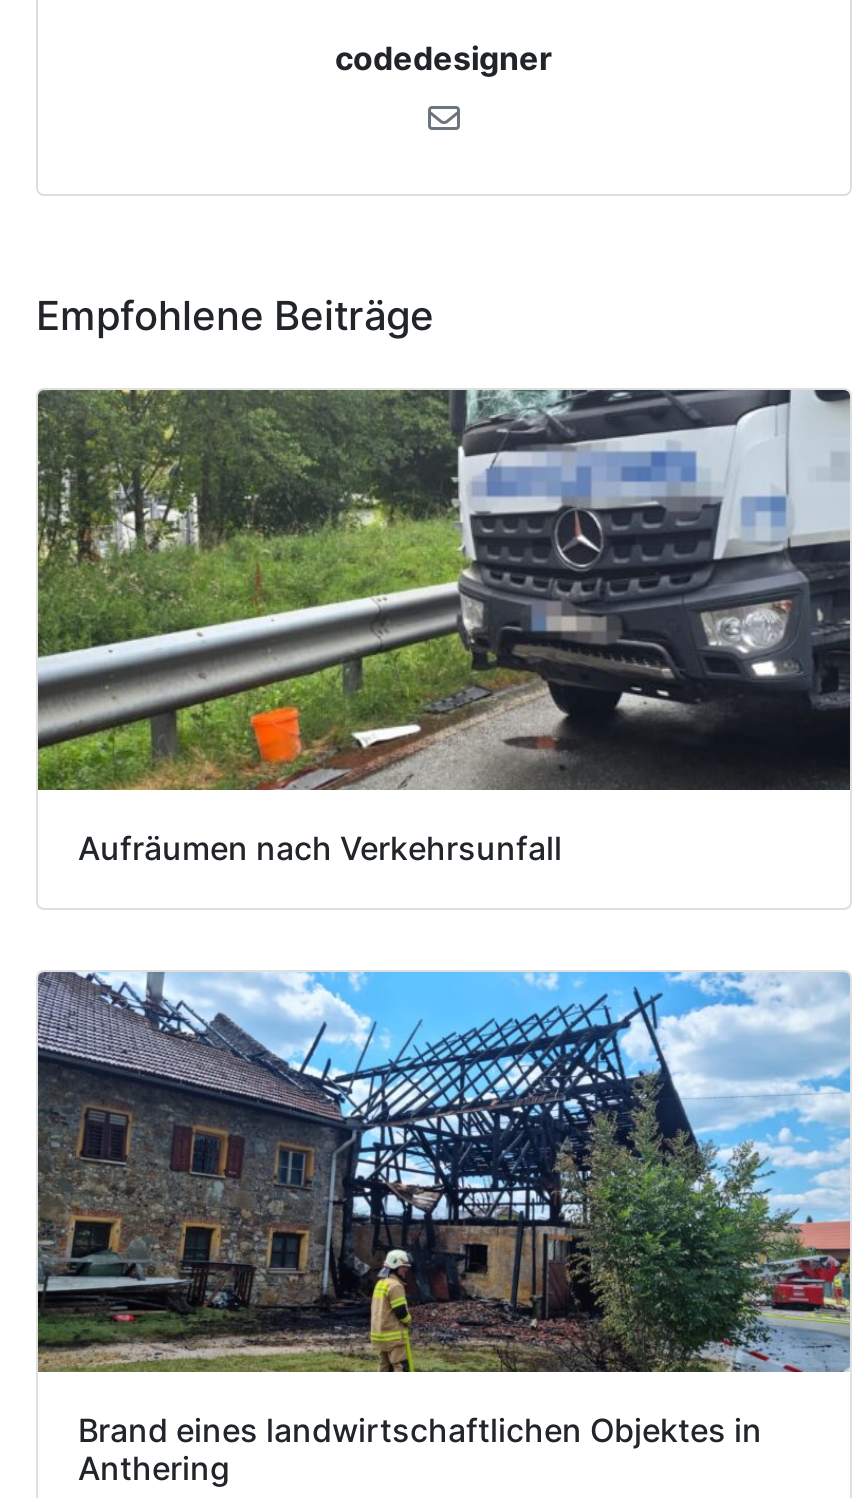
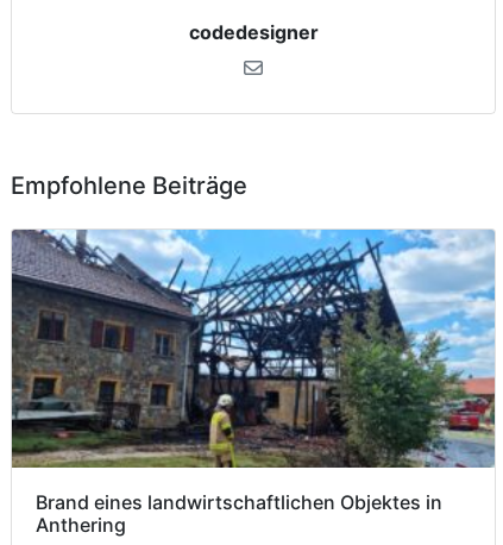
- [image]
- Aufräumen nach Verkehrsunfall
